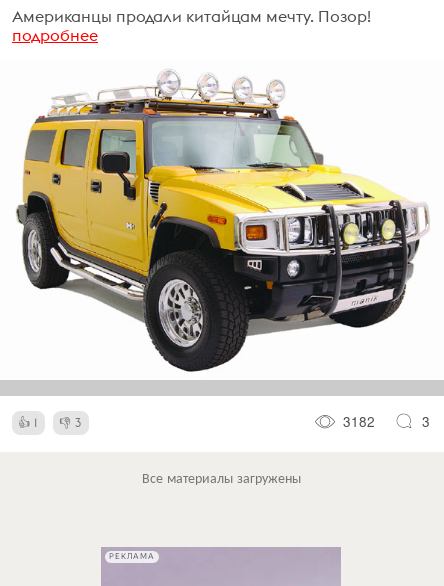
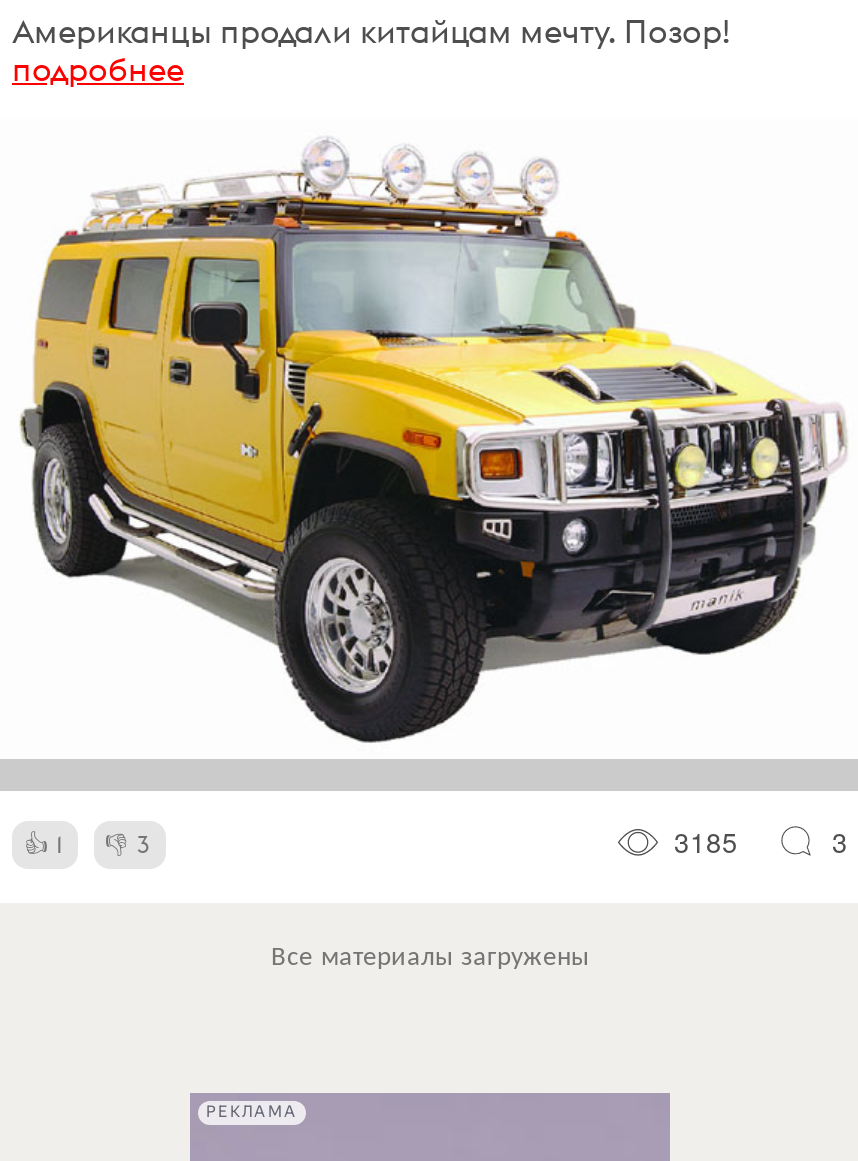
- 3182 3
+ 3185 3
